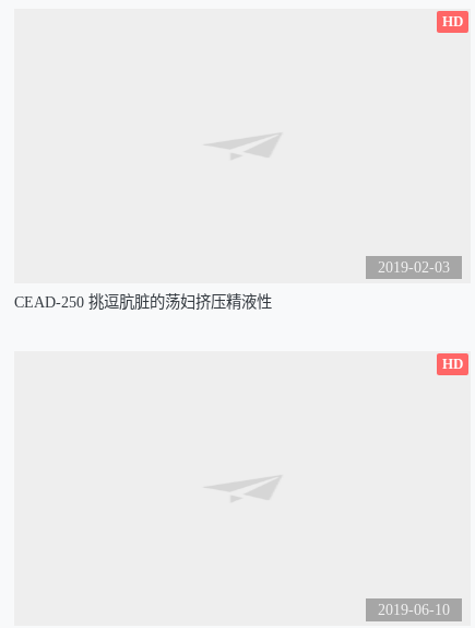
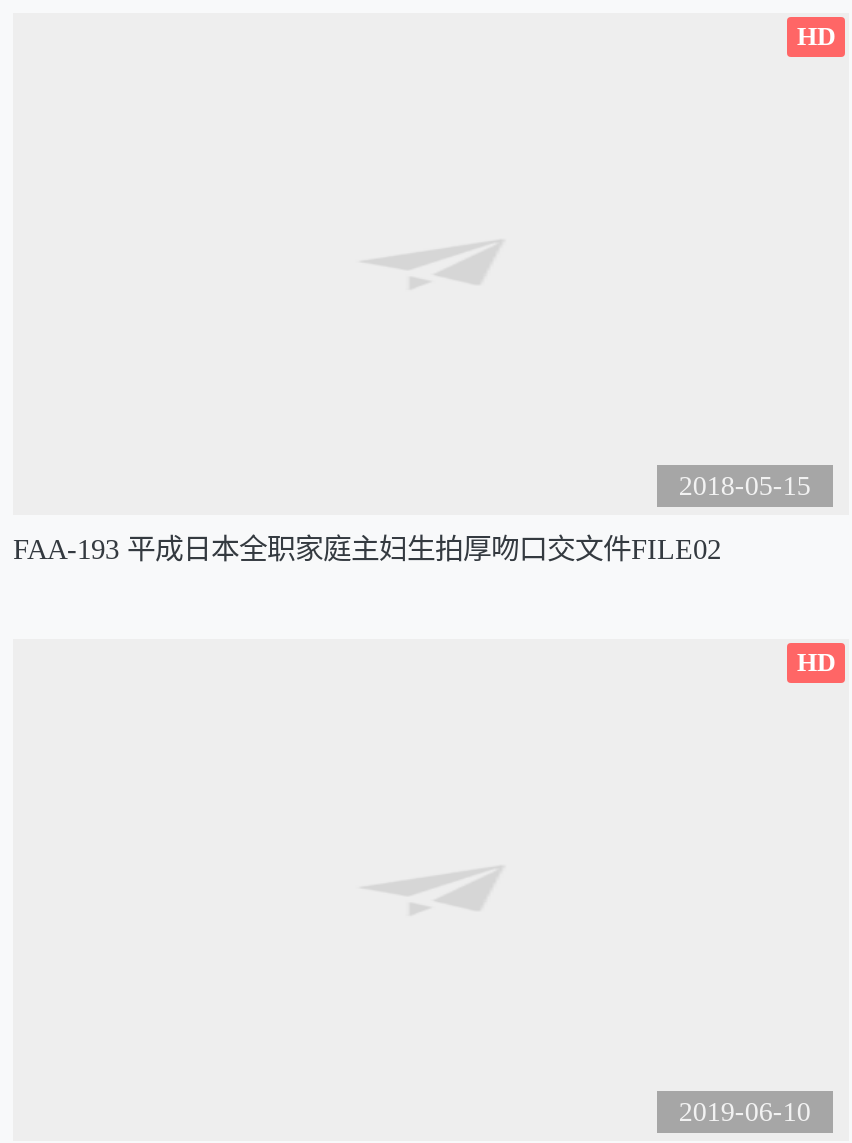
- 2019-02-03
+ 2018-05-15

- CEAD-250 挑逗肮脏的荡妇挤压精液性
+ FAA-193 平成日本全职家庭主妇生拍厚吻口交文件FILE02
